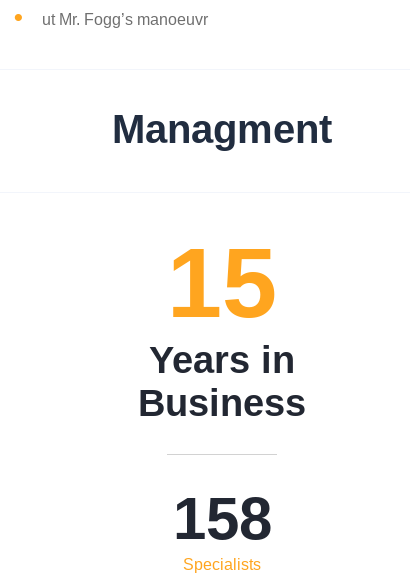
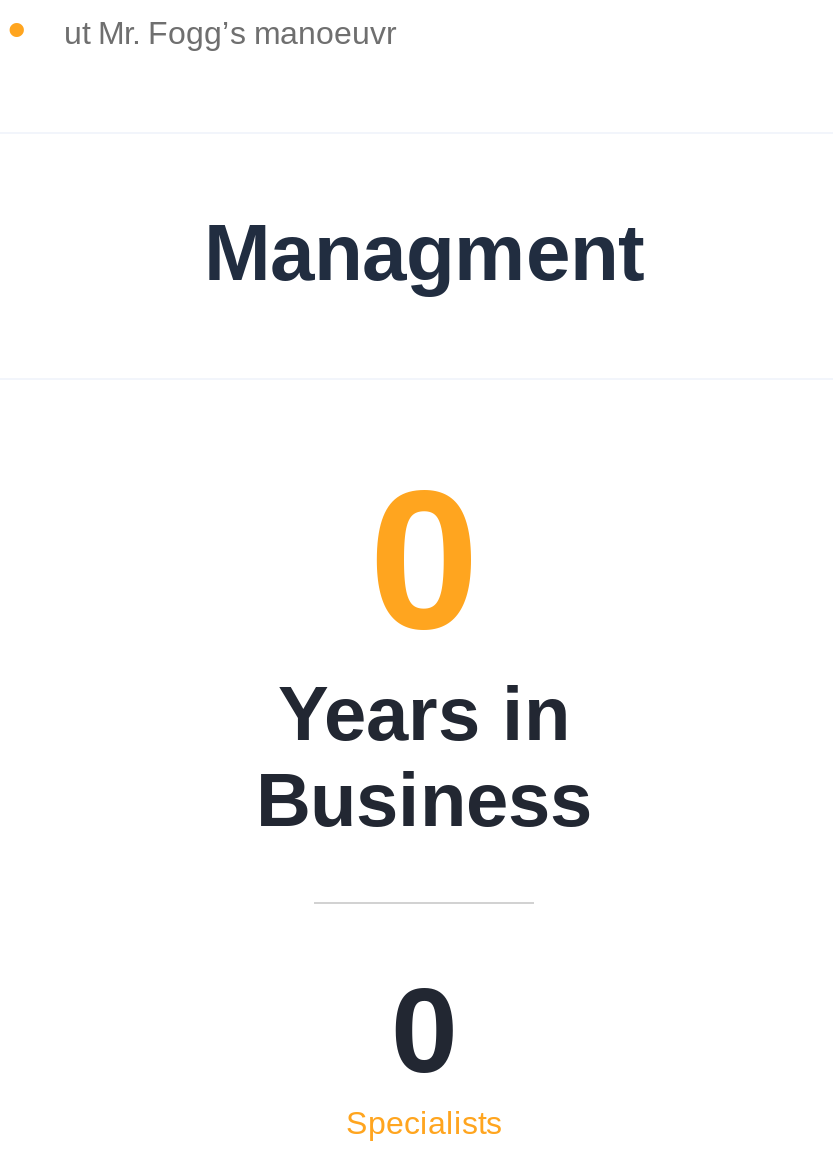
- 15
+ 0

- 158
+ 0
